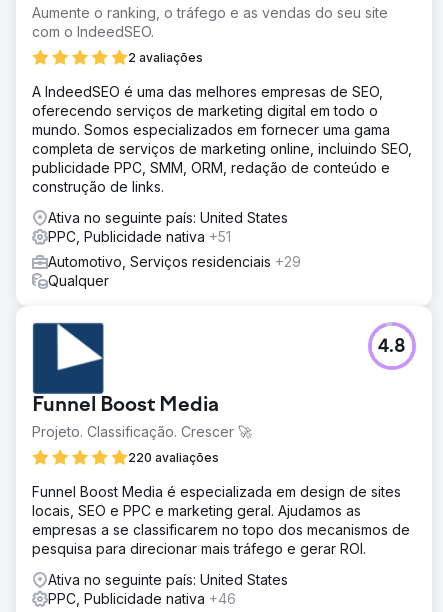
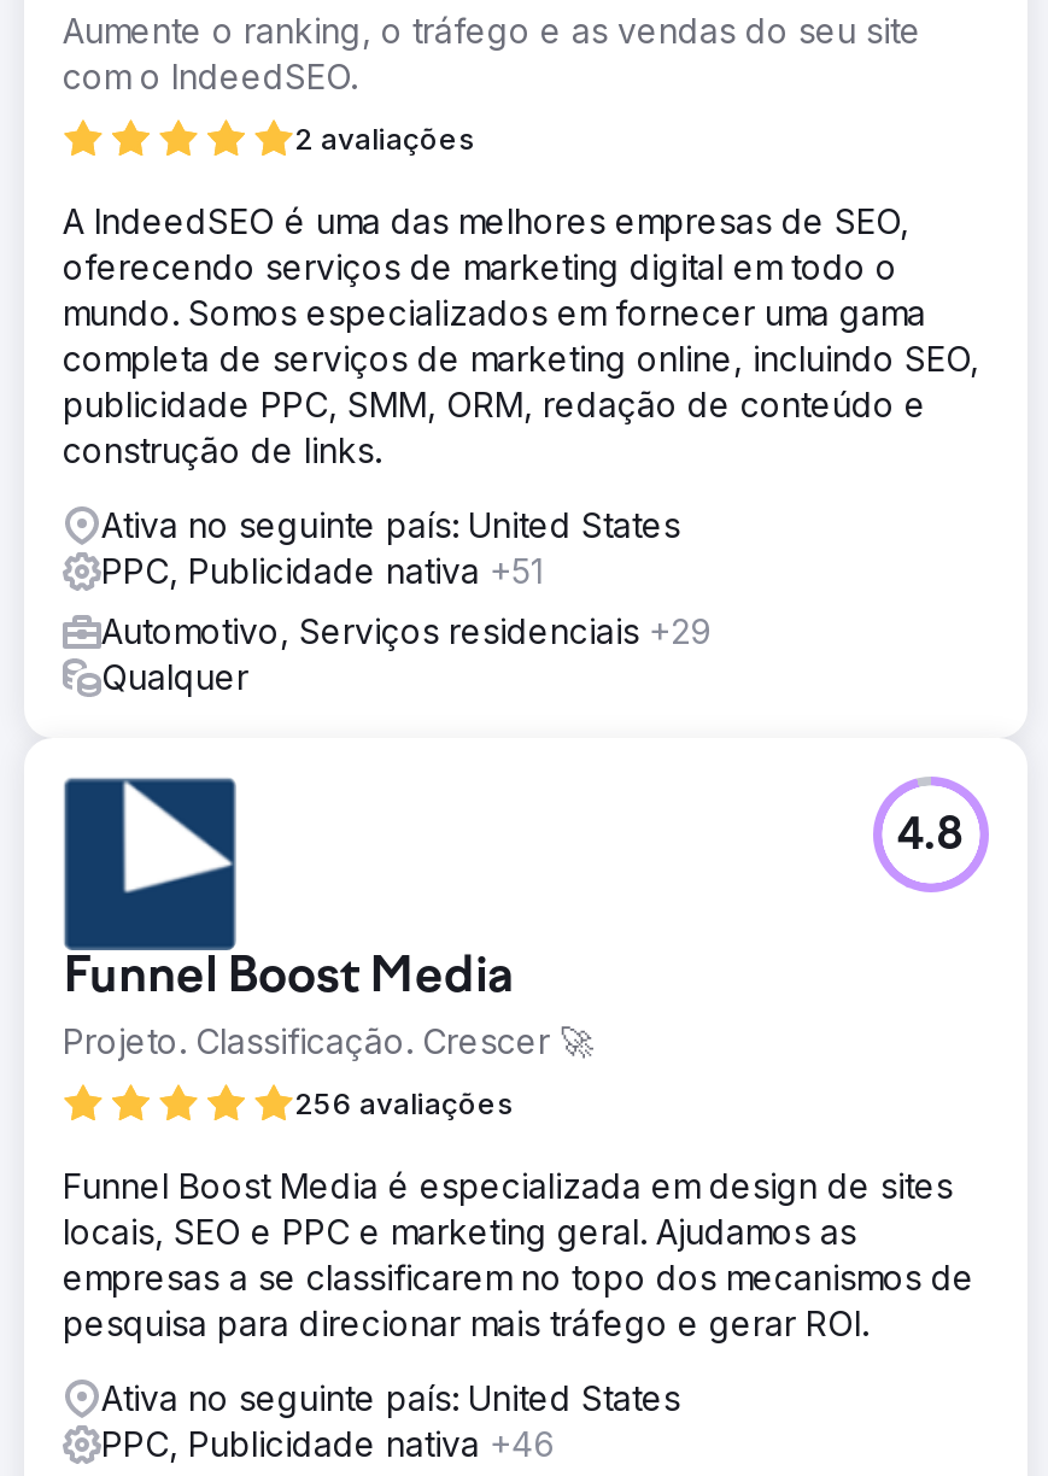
- 220 avaliações
+ 256 avaliações
